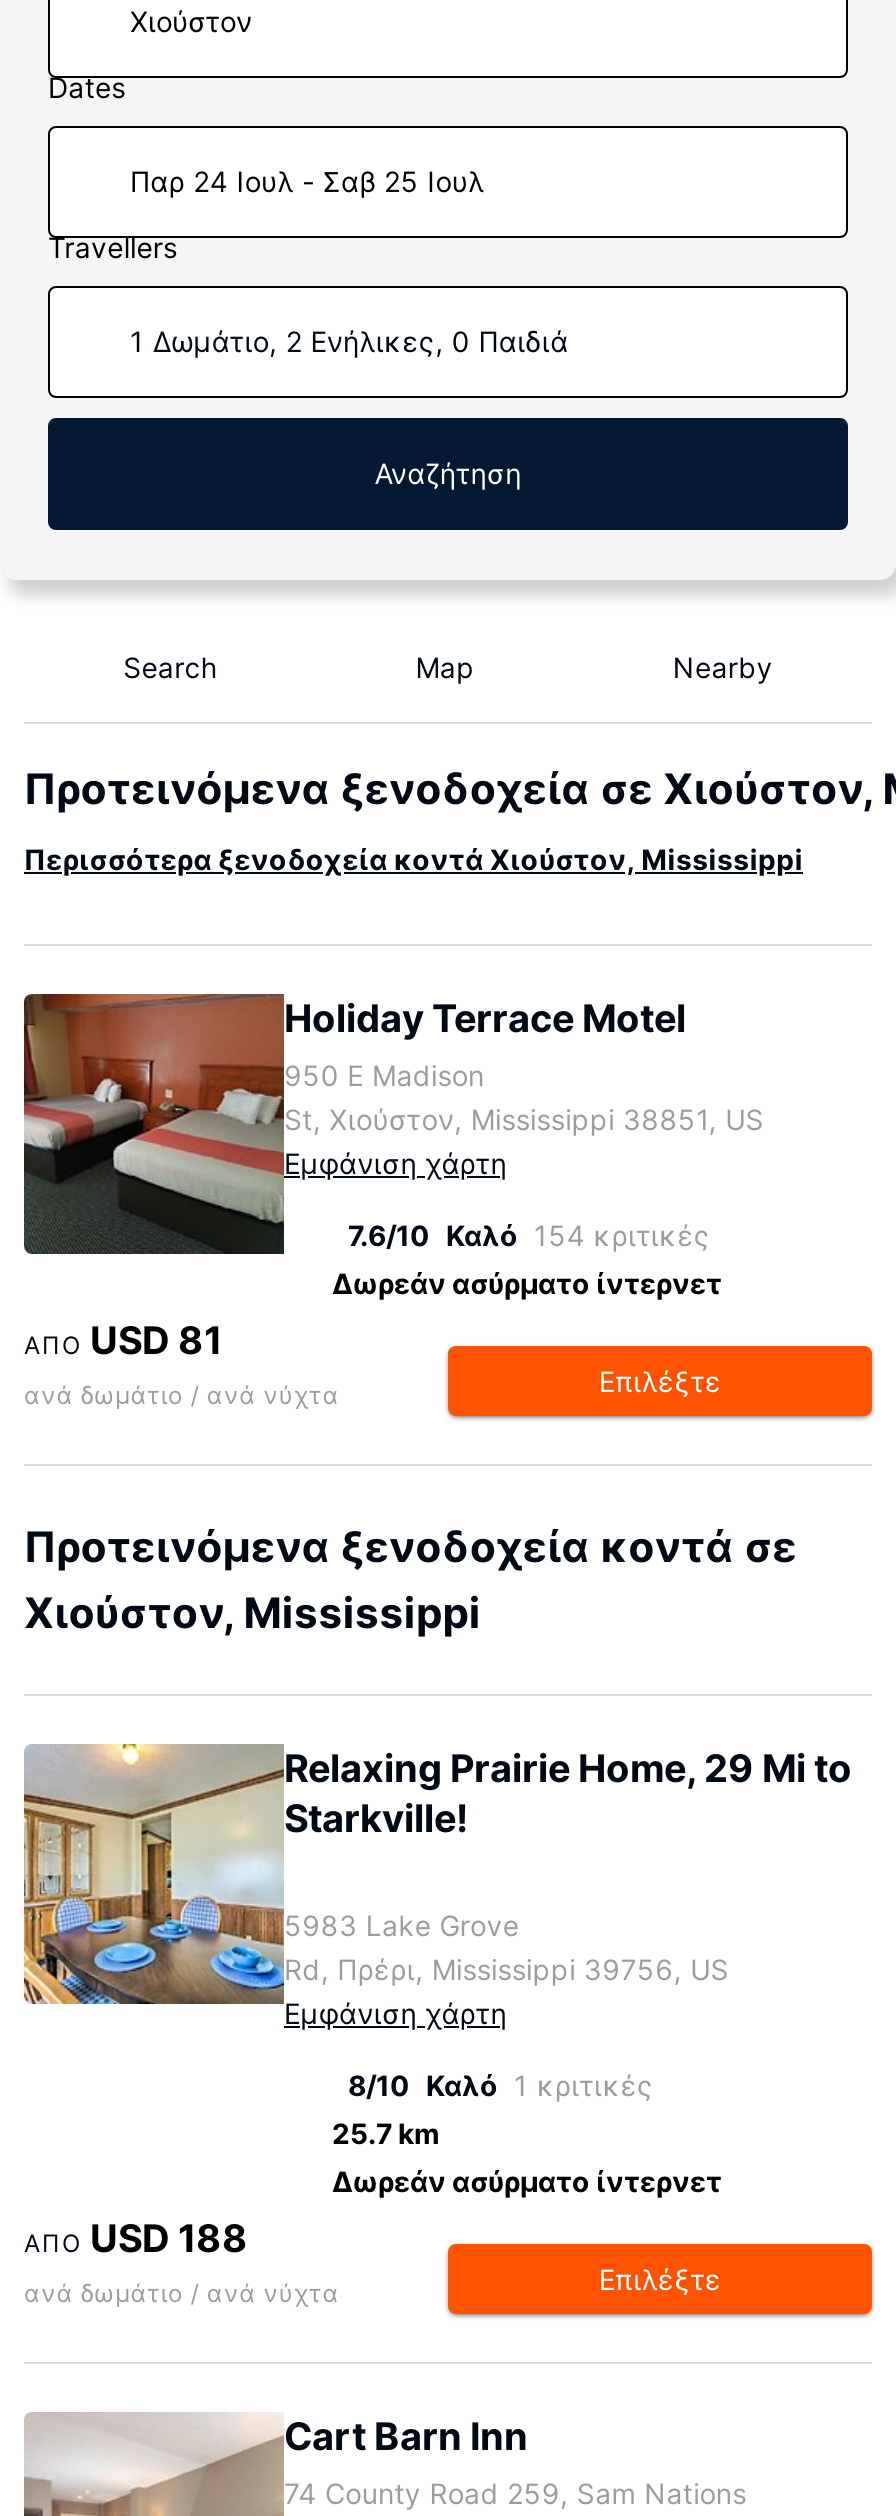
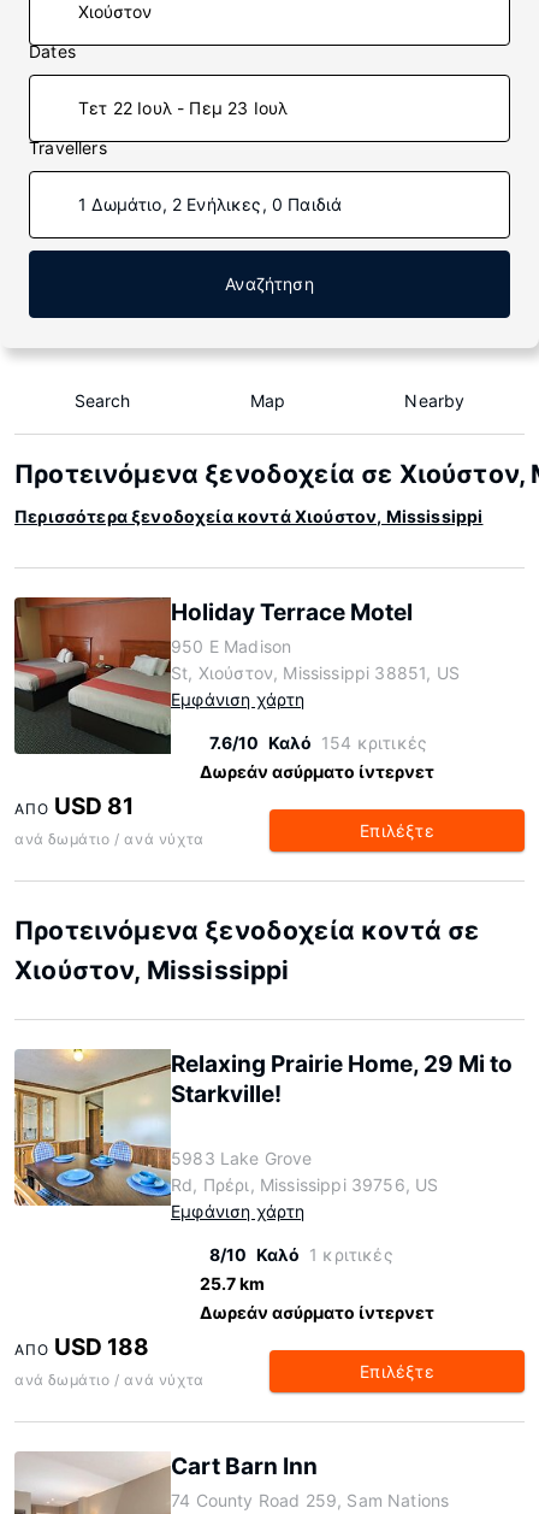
- Παρ 24 Ιουλ - Σαβ 25 Ιουλ
+ Τετ 22 Ιουλ - Πεμ 23 Ιουλ
